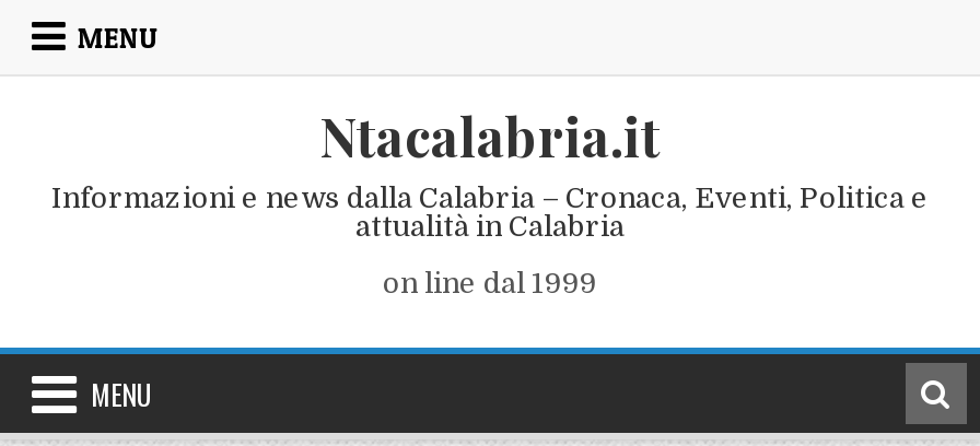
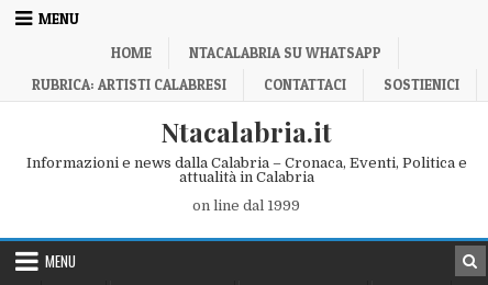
+ HOME
+ NTACALABRIA SU WHATSAPP
+ RUBRICA: ARTISTI CALABRESI
+ CONTATTACI
+ SOSTIENICI
